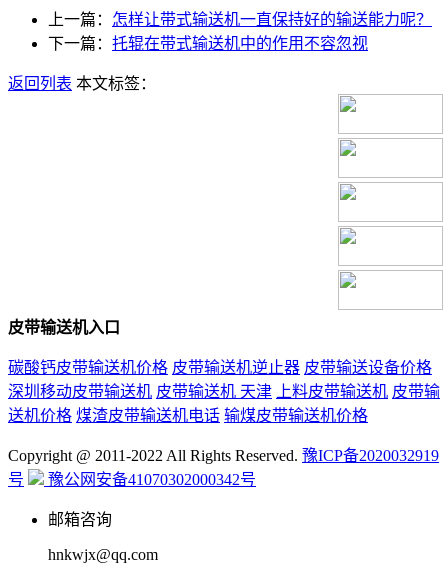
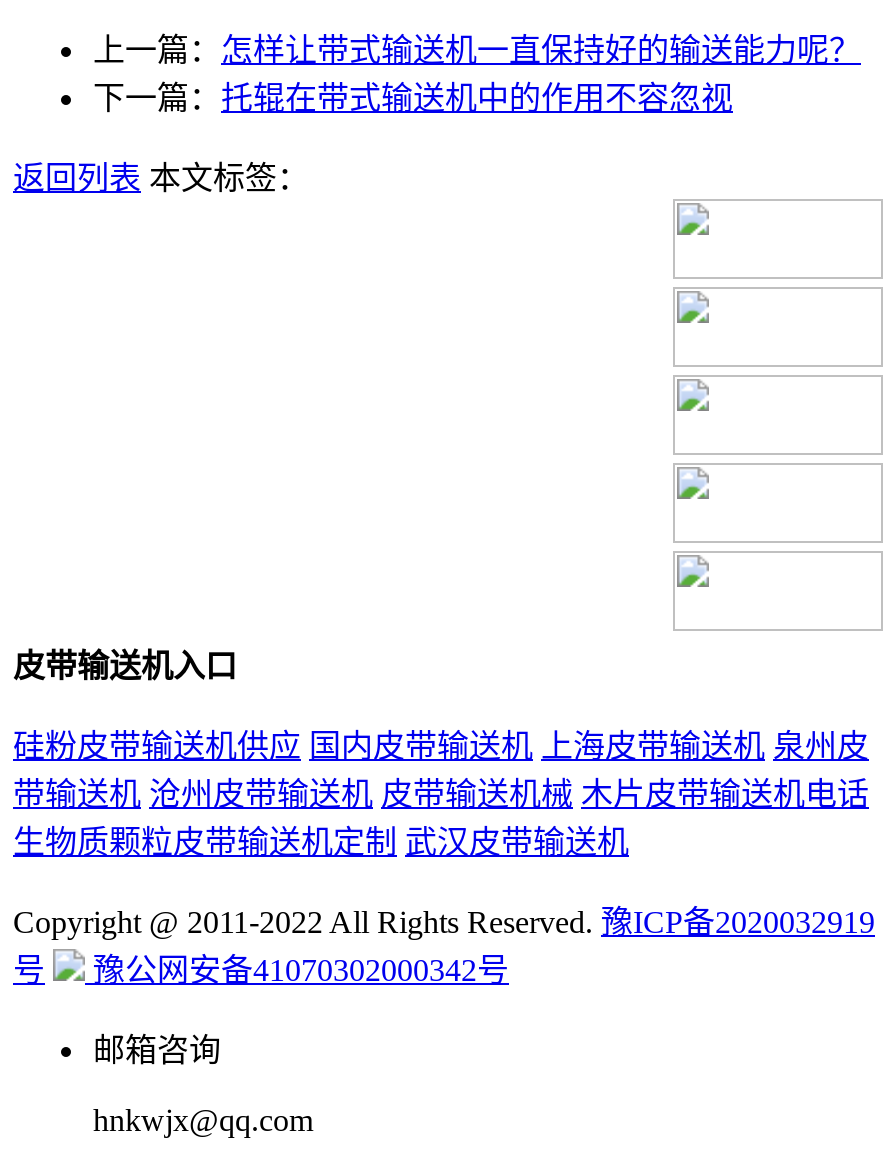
- 碳酸钙皮带输送机价格 皮带输送机逆止器 皮带输送设备价格
- 深圳移动皮带输送机 皮带输送机 天津 上料皮带输送机 皮带输
- 送机价格 煤渣皮带输送机电话 输煤皮带输送机价格
+ 硅粉皮带输送机供应 国内皮带输送机 上海皮带输送机 泉州皮
+ 带输送机 沧州皮带输送机 皮带输送机械 木片皮带输送机电话
+ 生物质颗粒皮带输送机定制 武汉皮带输送机
